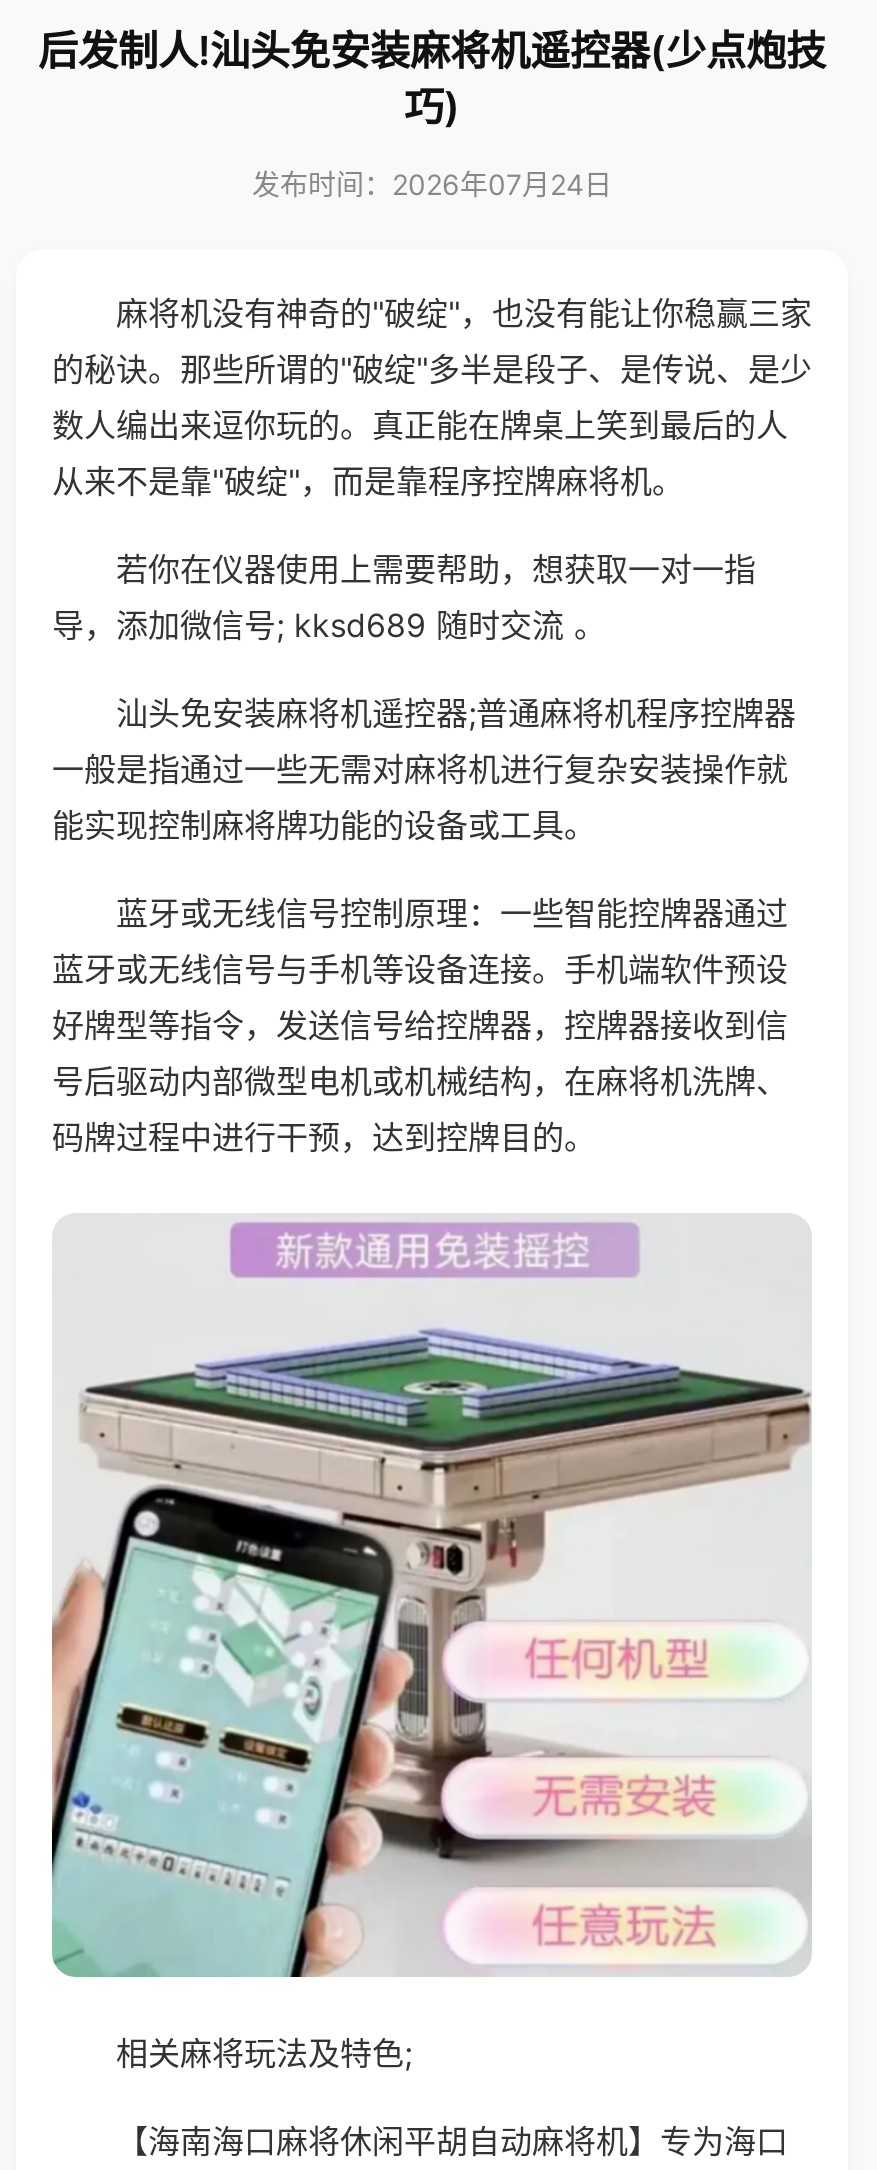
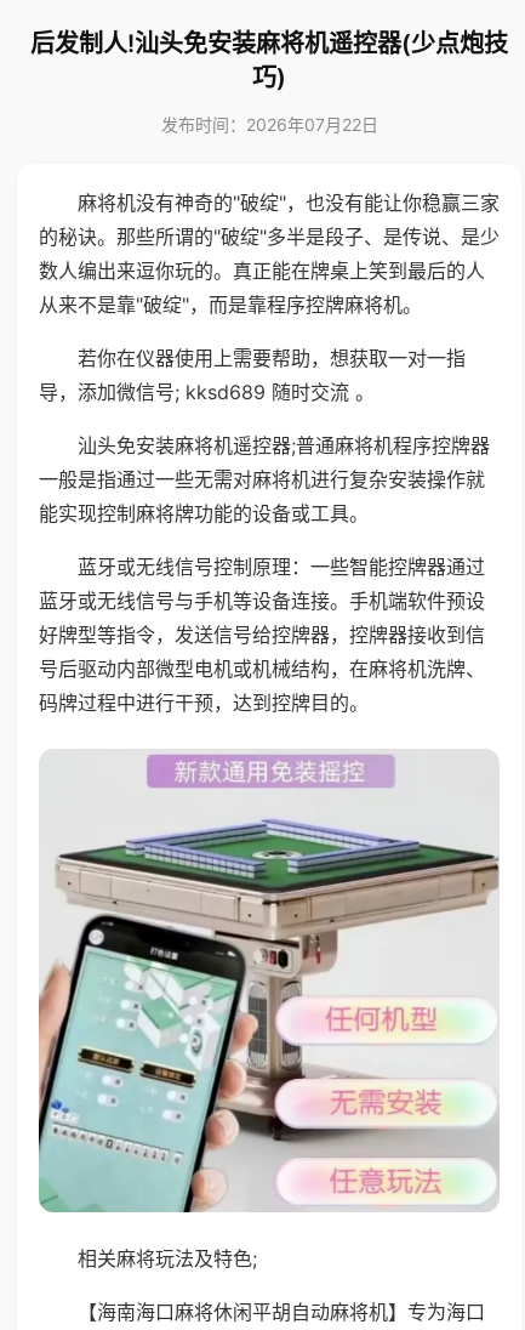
- 发布时间：2026年07月24日
+ 发布时间：2026年07月22日
